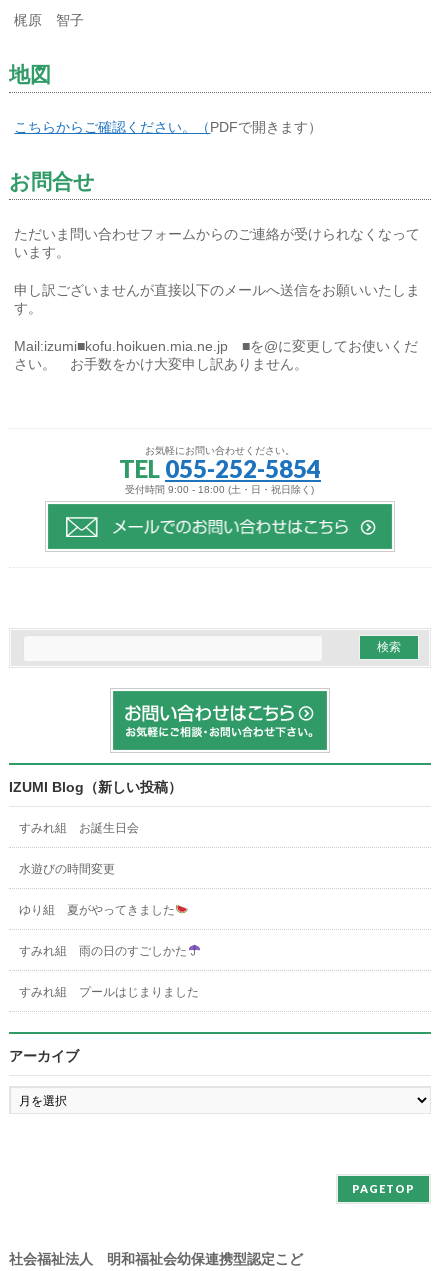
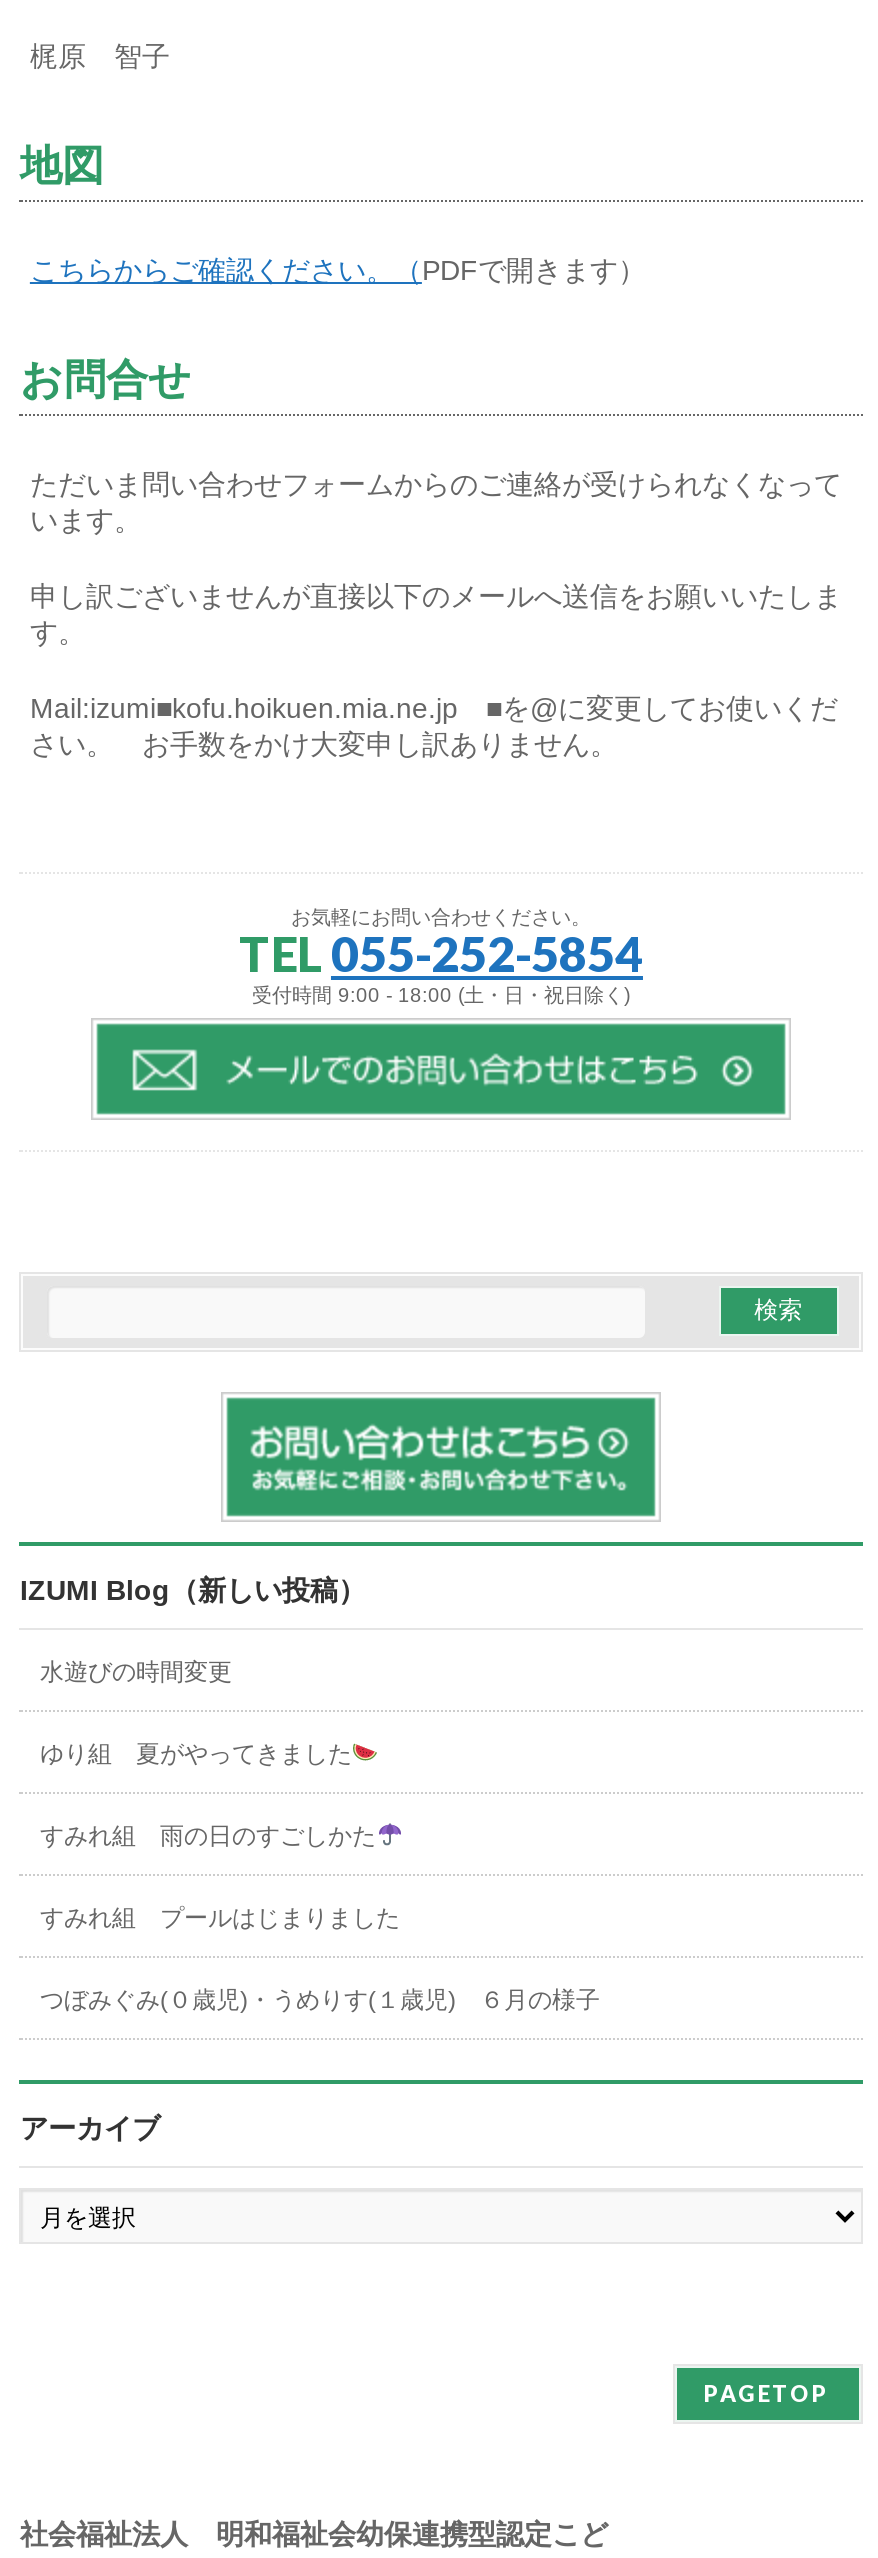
- すみれ組 お誕生日会

moved up: 水遊びの時間変更 | ゆり組 夏がやってきました | すみれ組 雨の日のすごしかた | すみれ組 プールはじまりました

+ つぼみぐみ(０歳児)・うめりす(１歳児) ６月の様子
